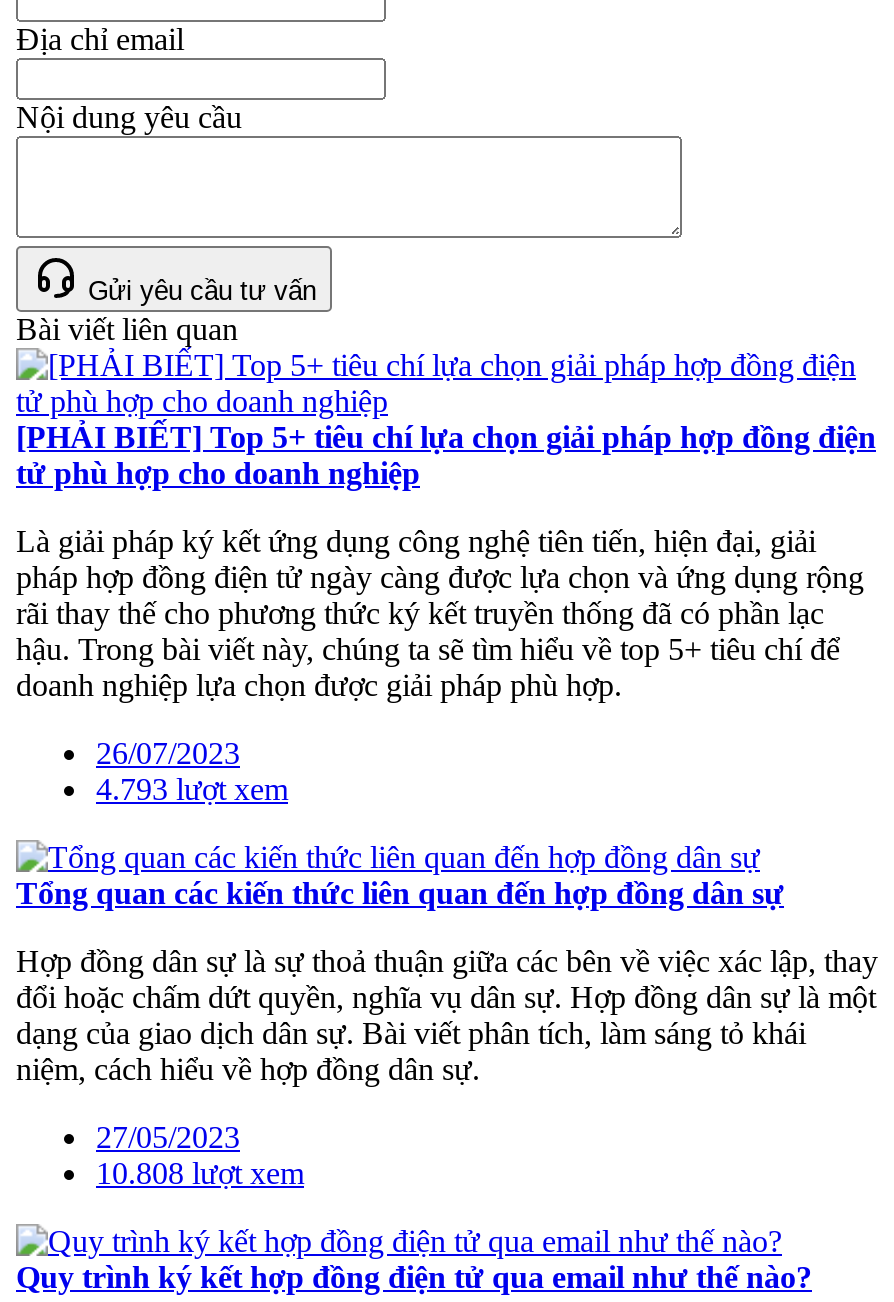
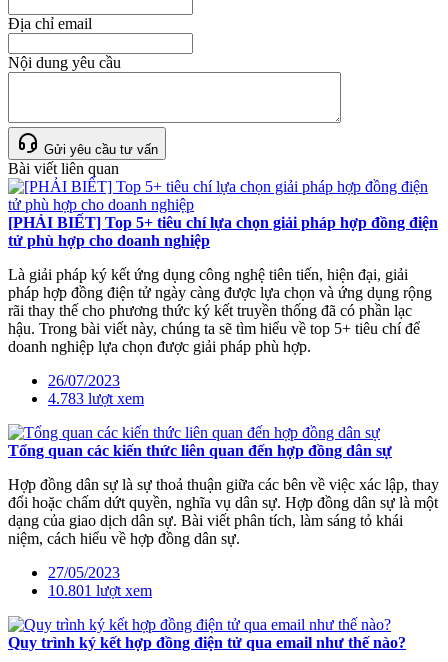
- 4.793 lượt xem
+ 4.783 lượt xem

- 10.808 lượt xem
+ 10.801 lượt xem
